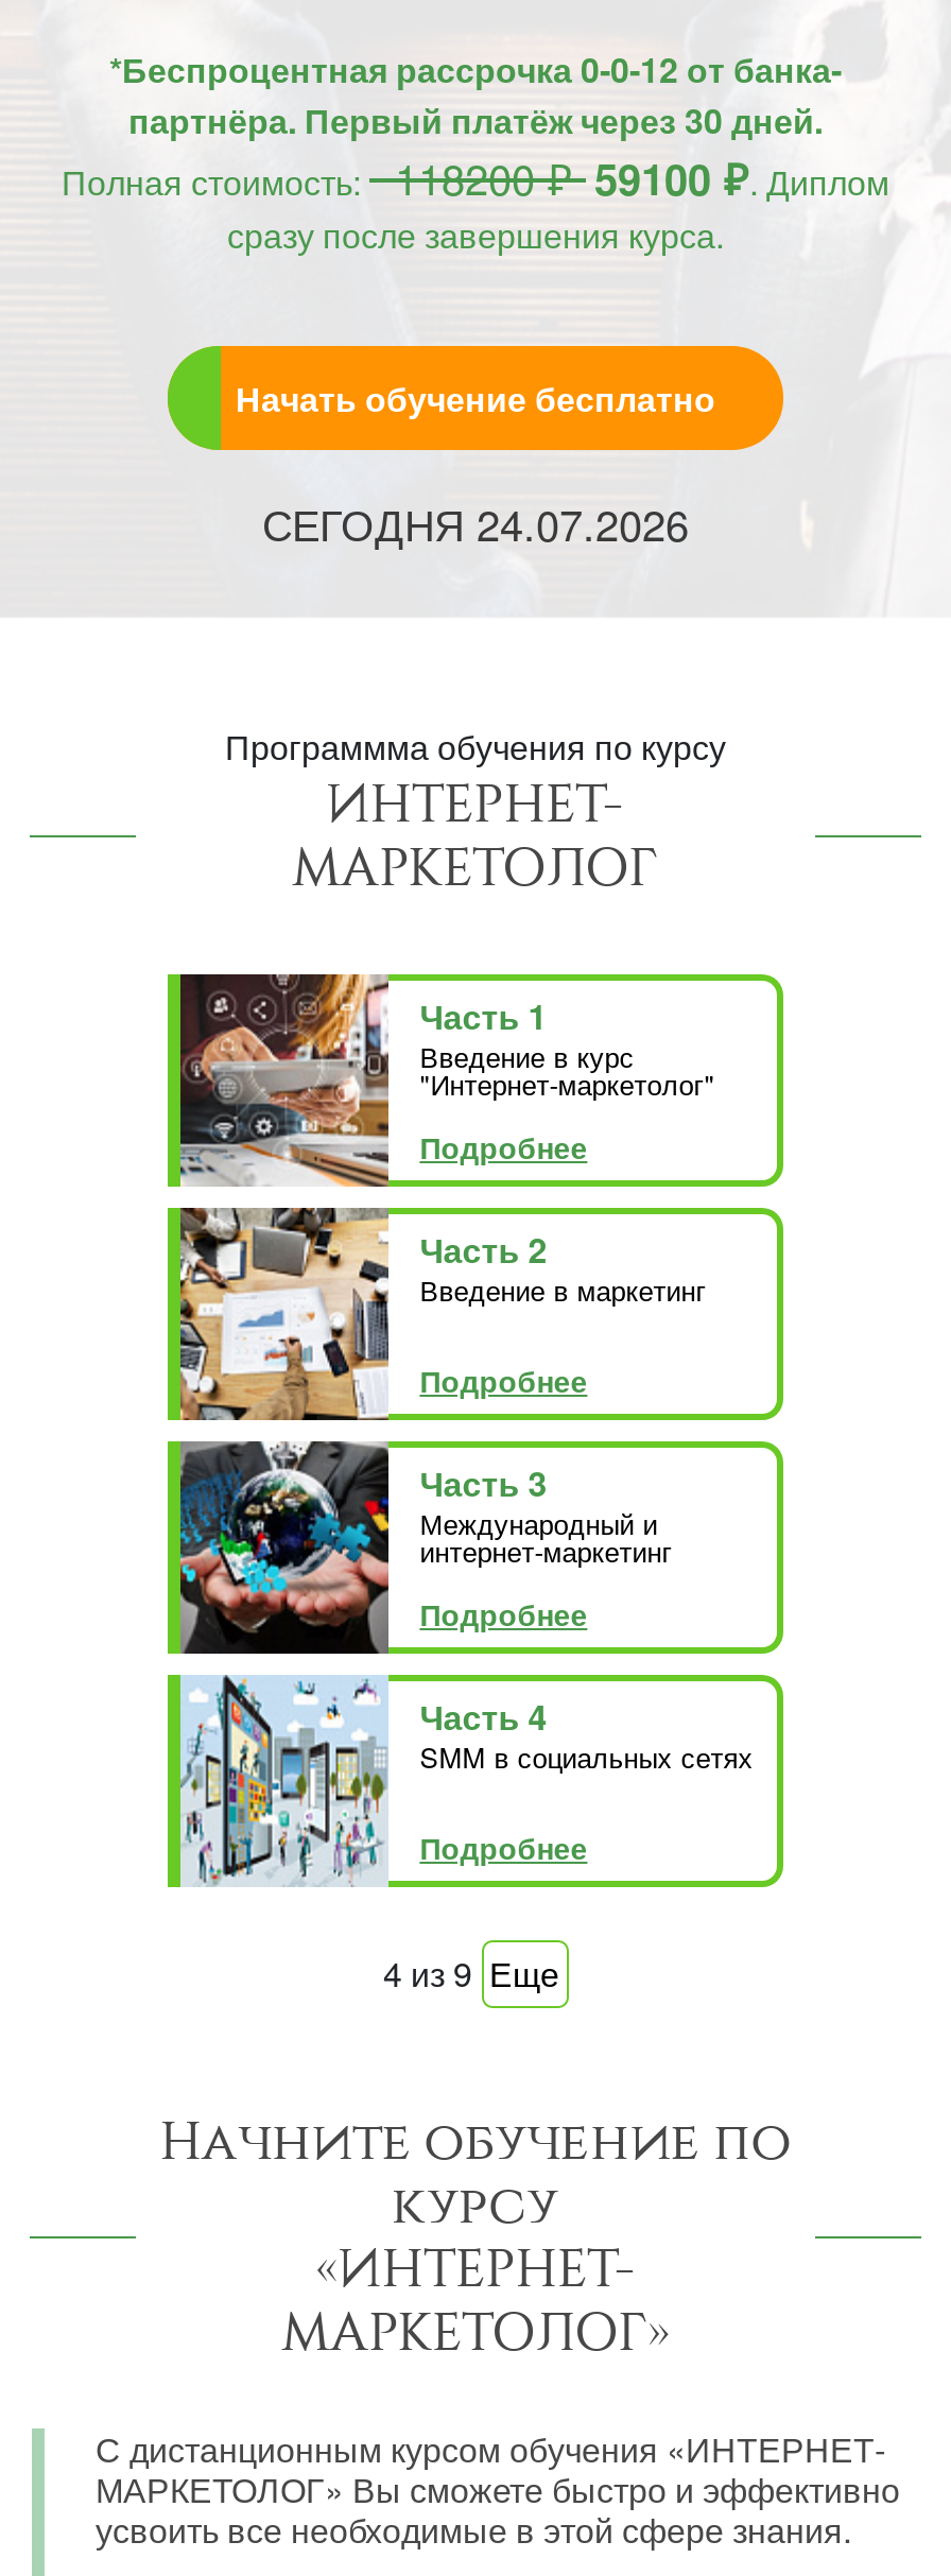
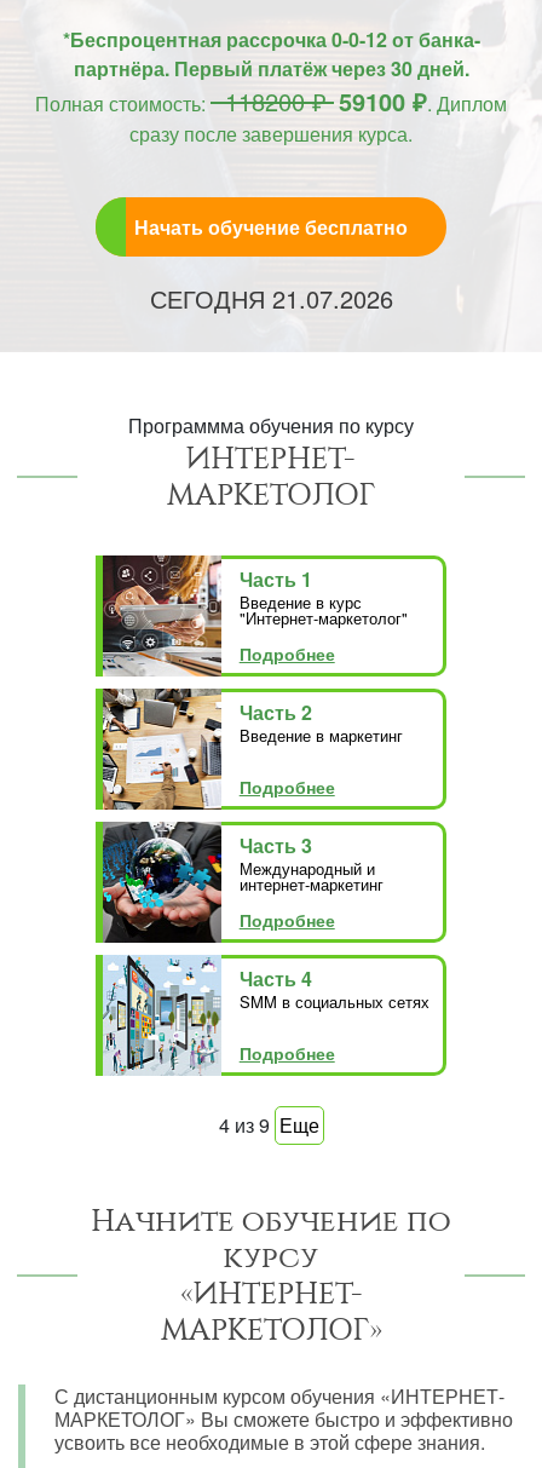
- СЕГОДНЯ 24.07.2026
+ СЕГОДНЯ 21.07.2026
